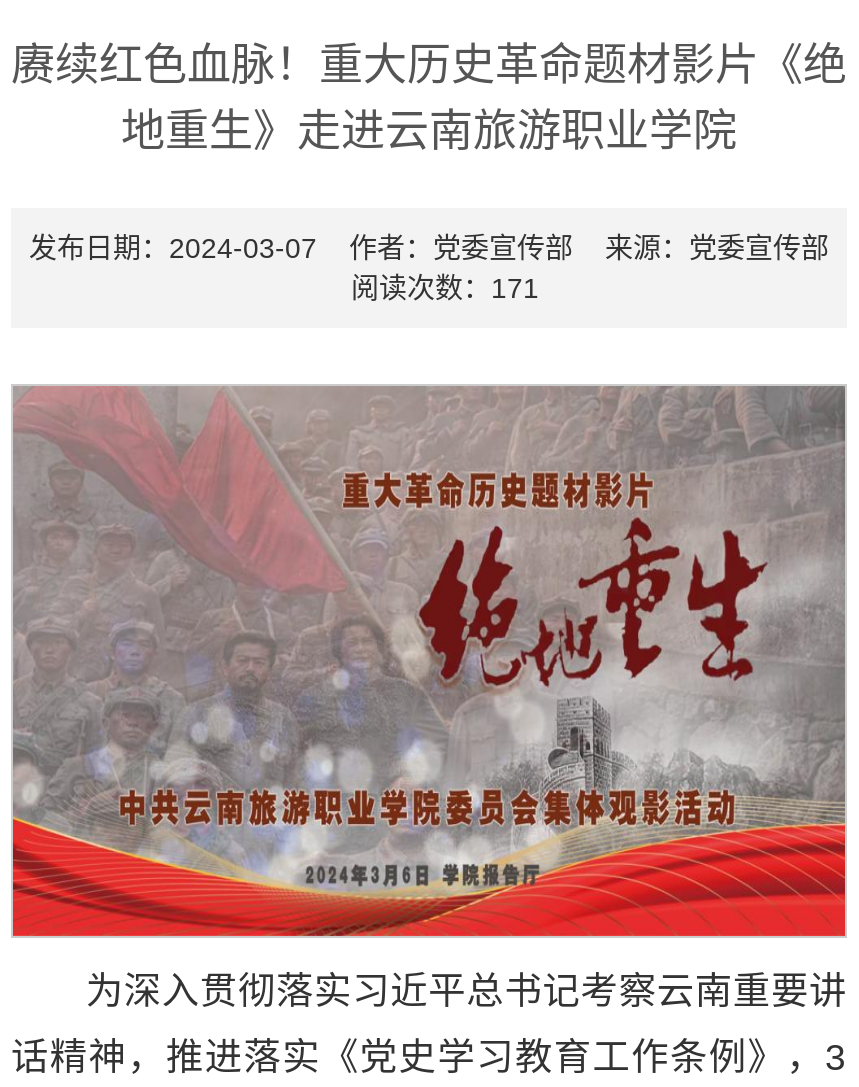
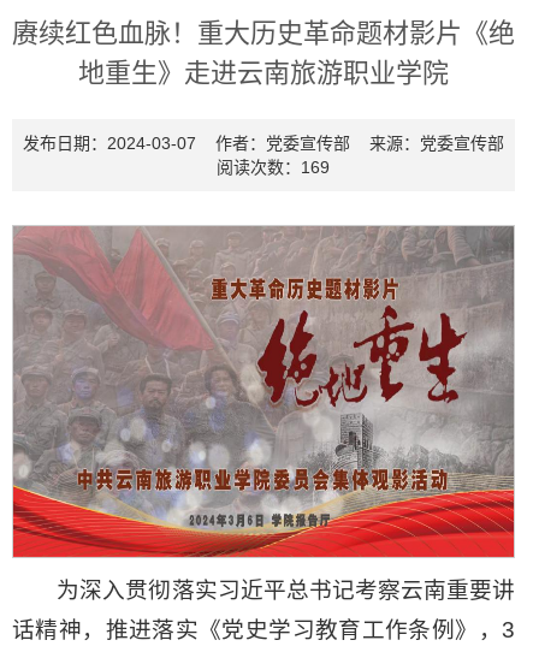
- 阅读次数：171
+ 阅读次数：169
